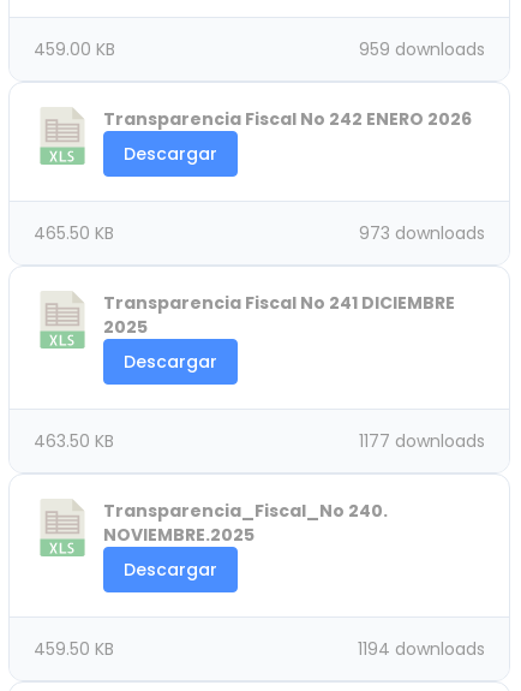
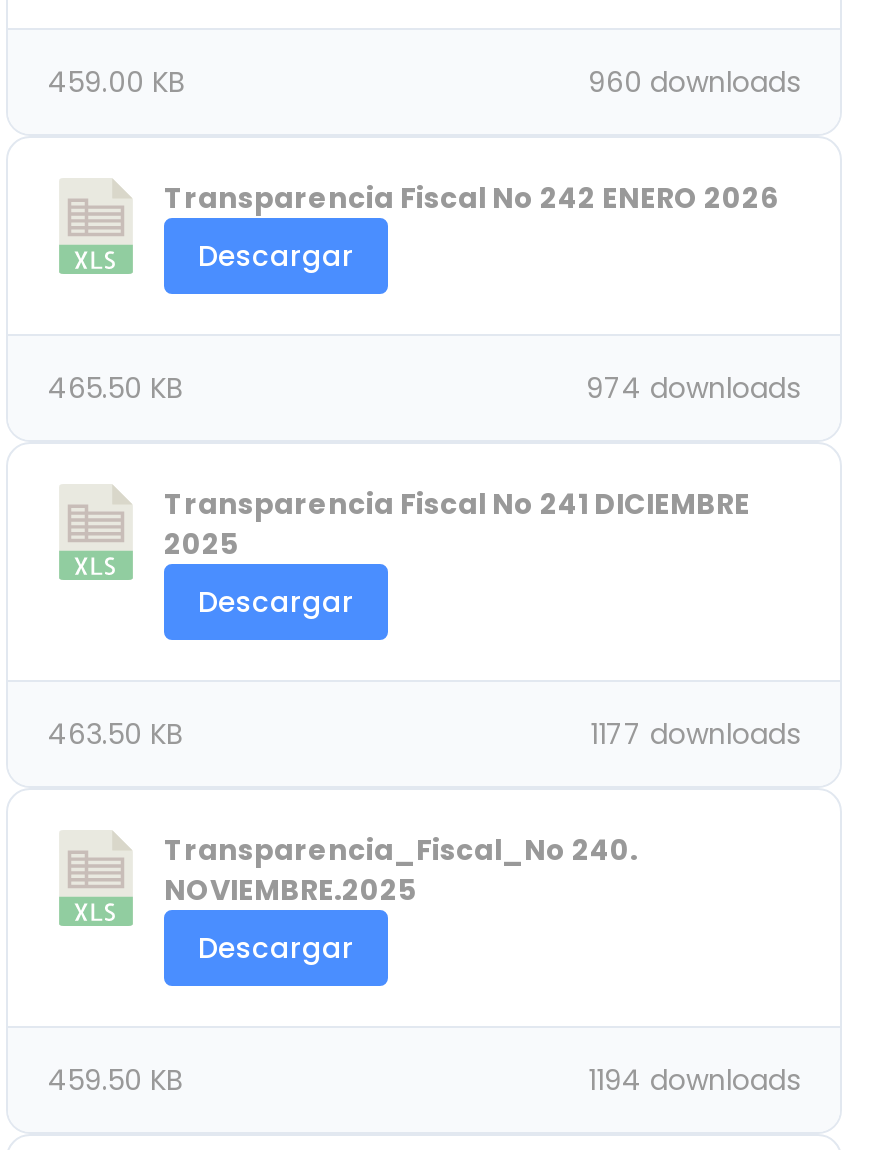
- 959 downloads
+ 960 downloads

- 973 downloads
+ 974 downloads
